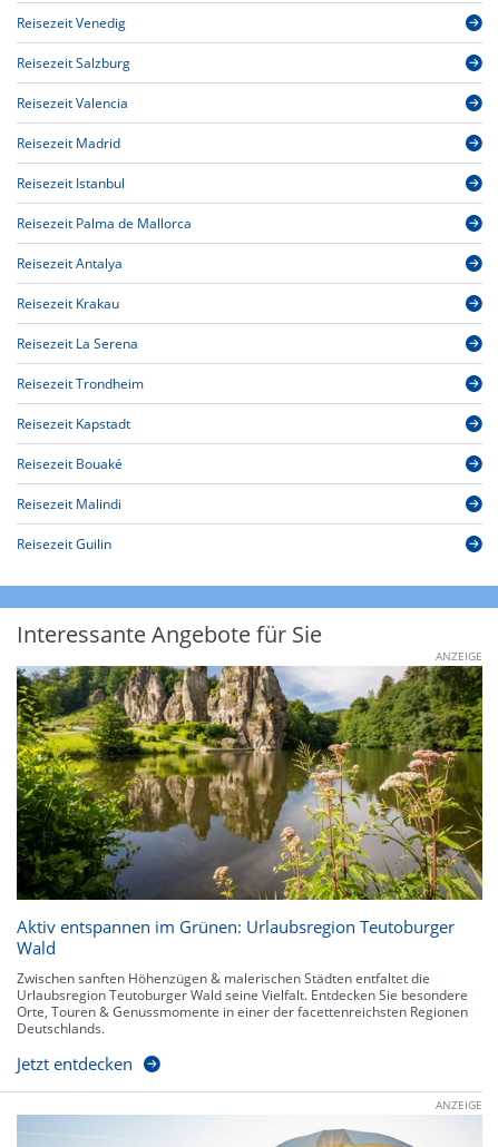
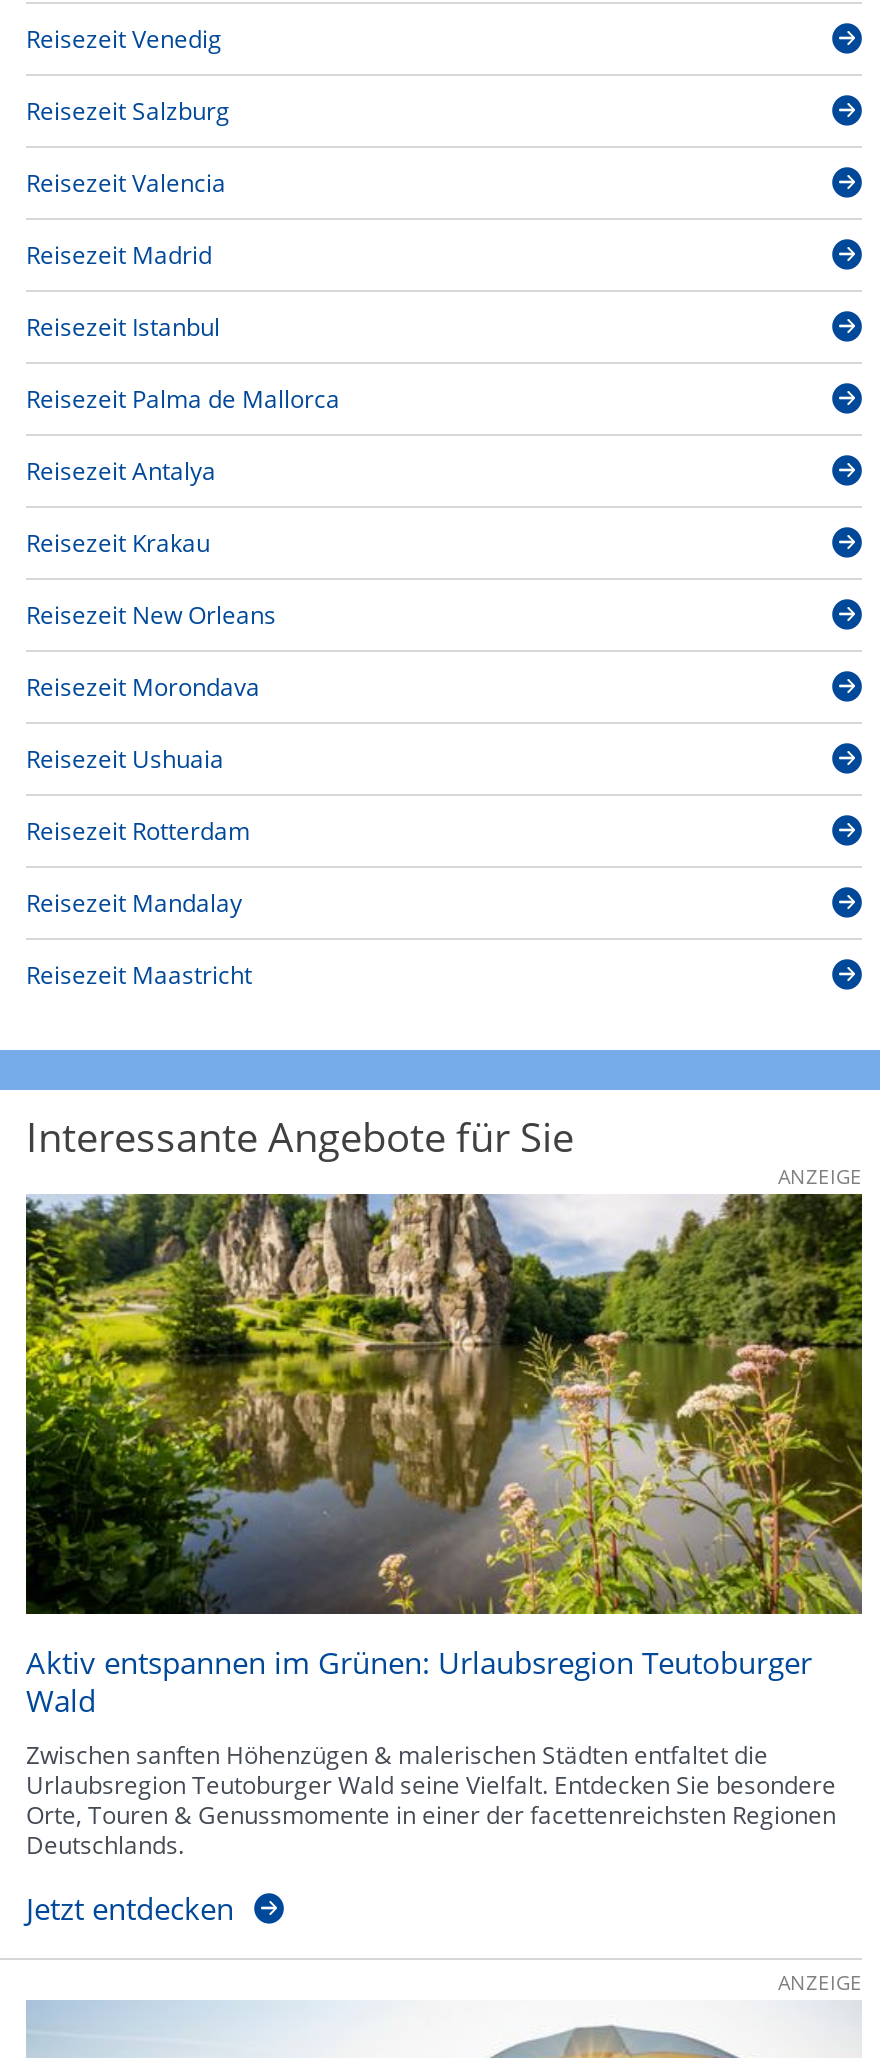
- Reisezeit La Serena
+ Reisezeit New Orleans

- Reisezeit Trondheim
+ Reisezeit Morondava

- Reisezeit Kapstadt
+ Reisezeit Ushuaia

- Reisezeit Bouaké
+ Reisezeit Rotterdam

- Reisezeit Malindi
+ Reisezeit Mandalay

- Reisezeit Guilin
+ Reisezeit Maastricht
